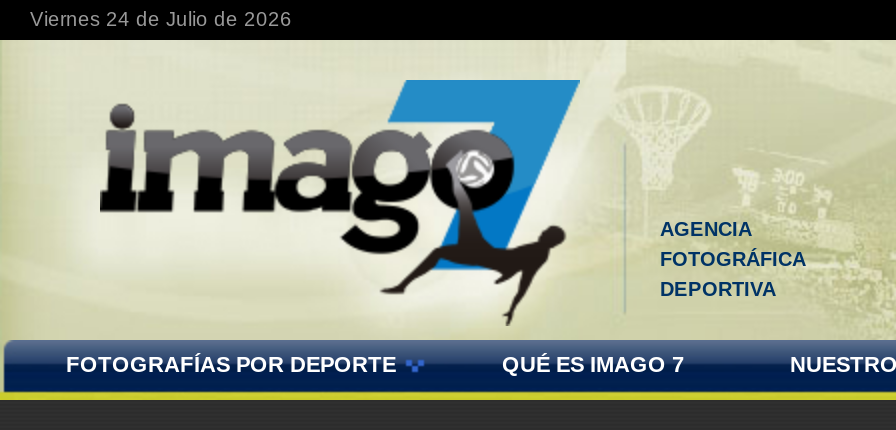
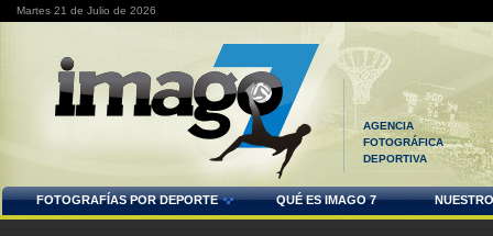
- Viernes 24 de Julio de 2026
+ Martes 21 de Julio de 2026
